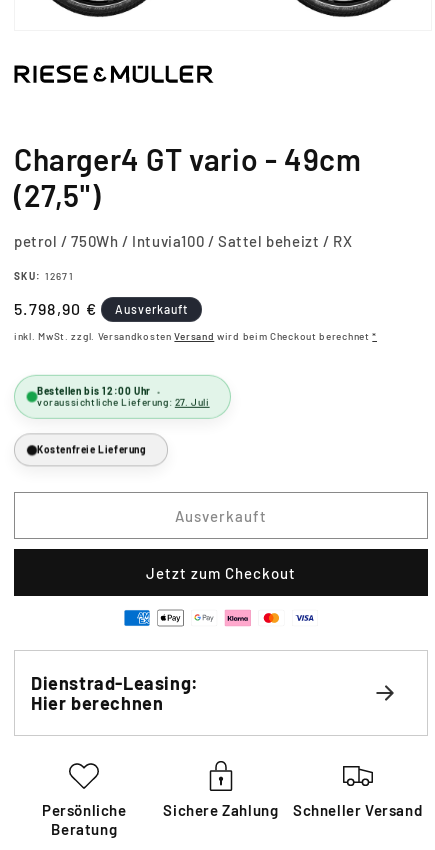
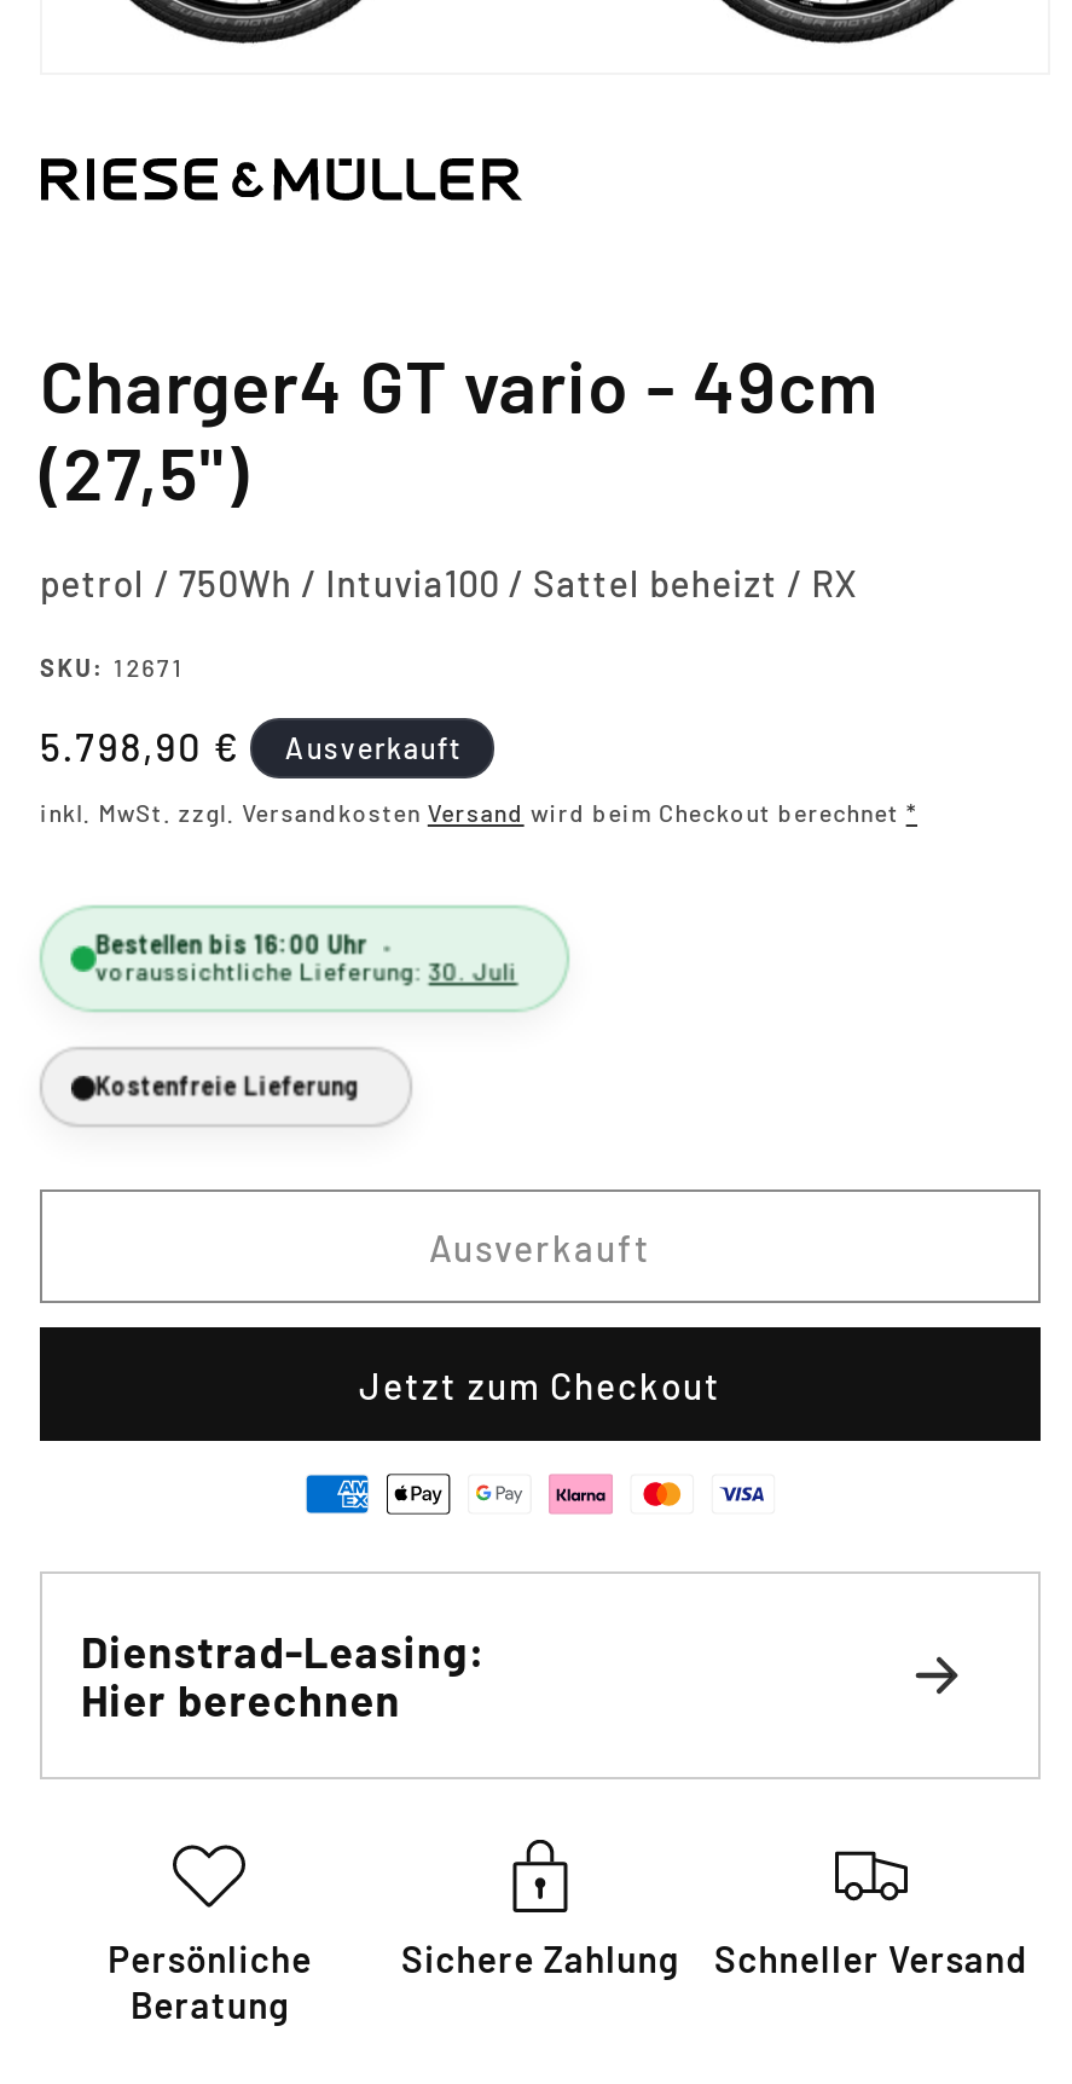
- Bestellen bis 12:00 Uhr •
+ Bestellen bis 16:00 Uhr •

- voraussichtliche Lieferung: 27. Juli
+ voraussichtliche Lieferung: 30. Juli
